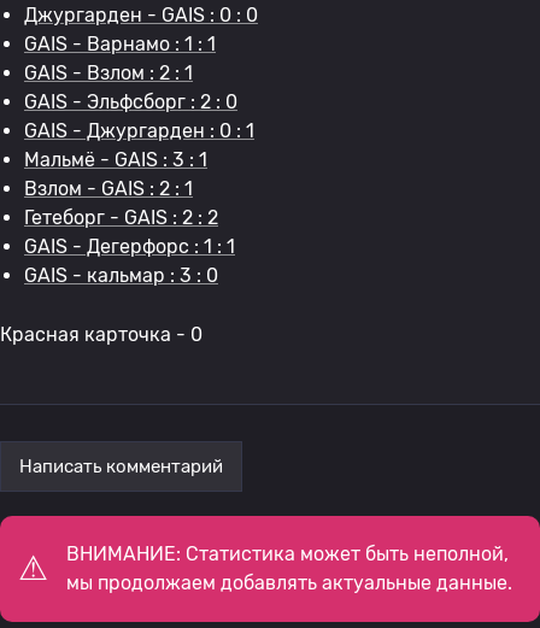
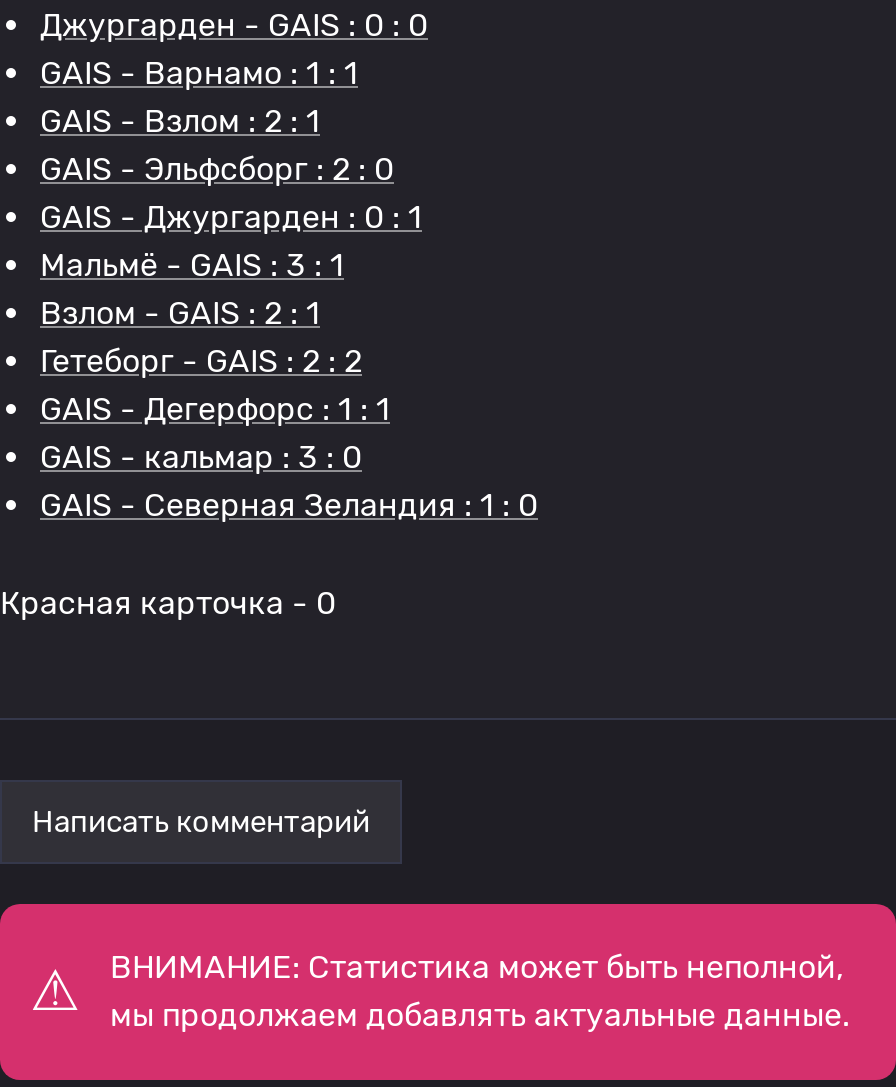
+ GAIS - Северная Зеландия : 1 : 0
